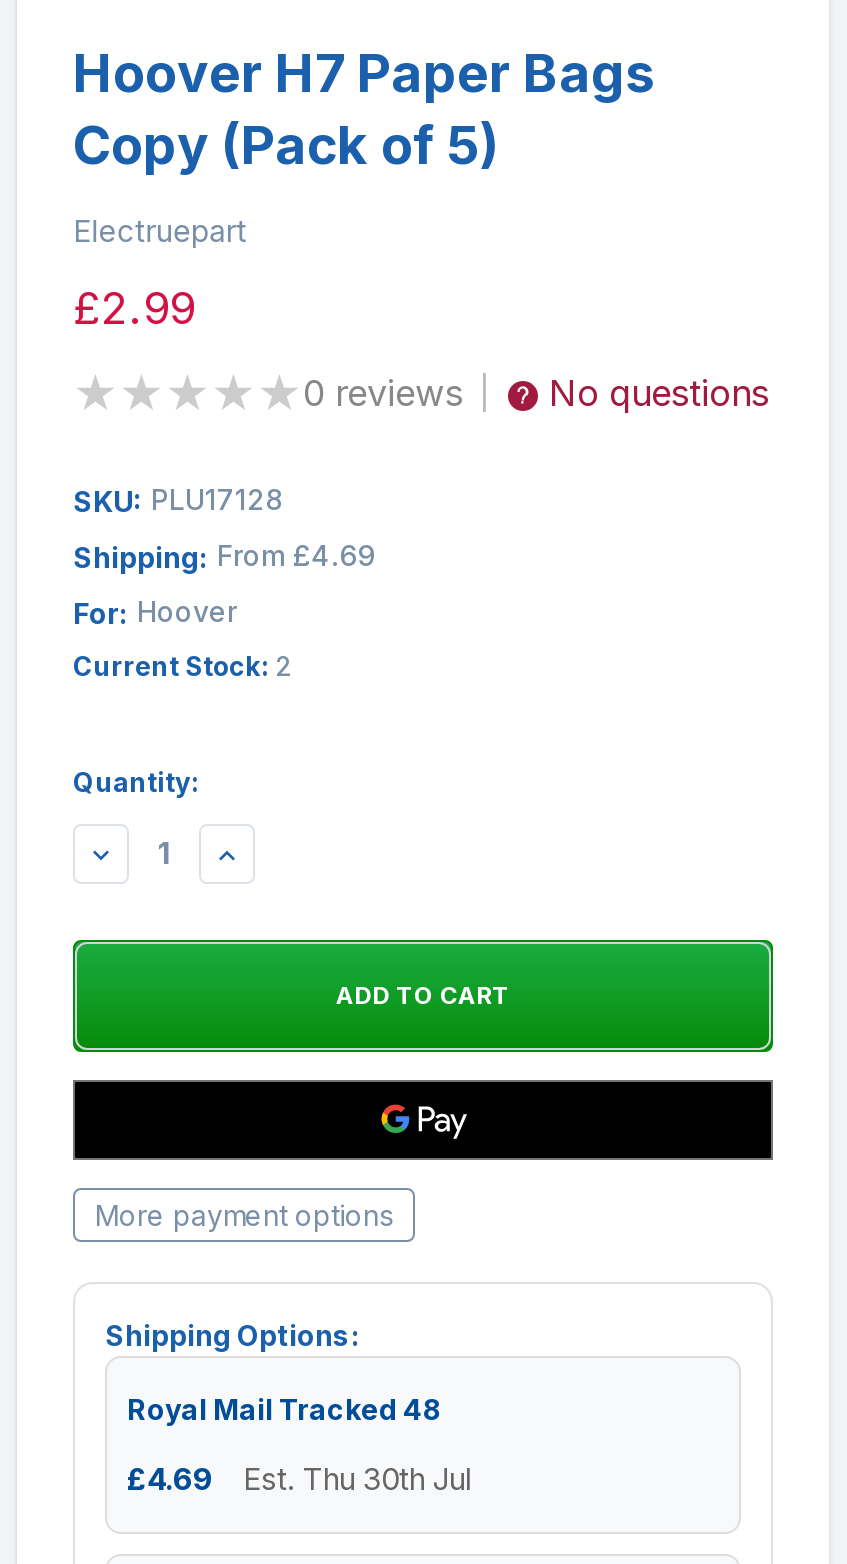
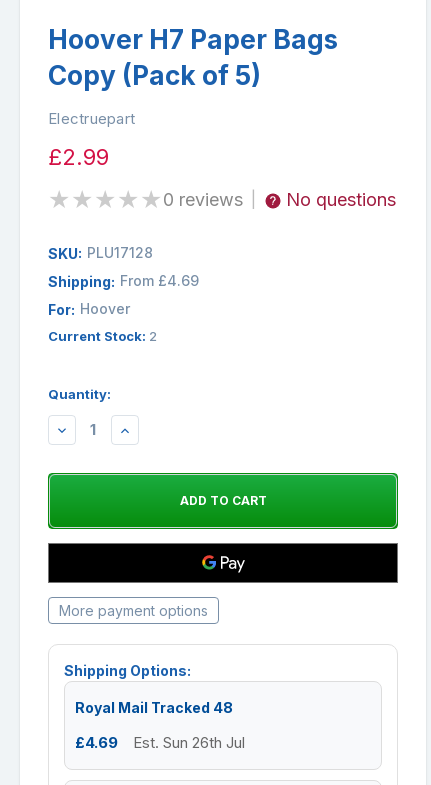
- £4.69 Est. Thu 30th Jul
+ £4.69 Est. Sun 26th Jul
